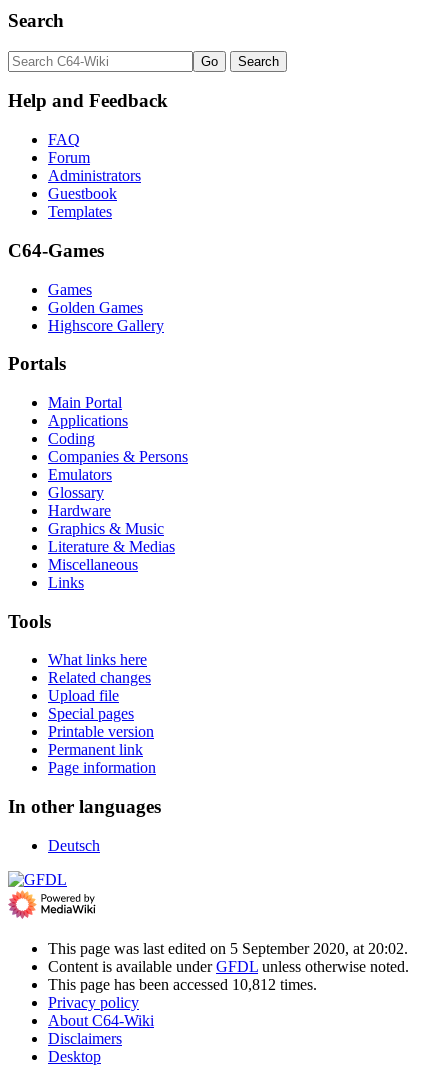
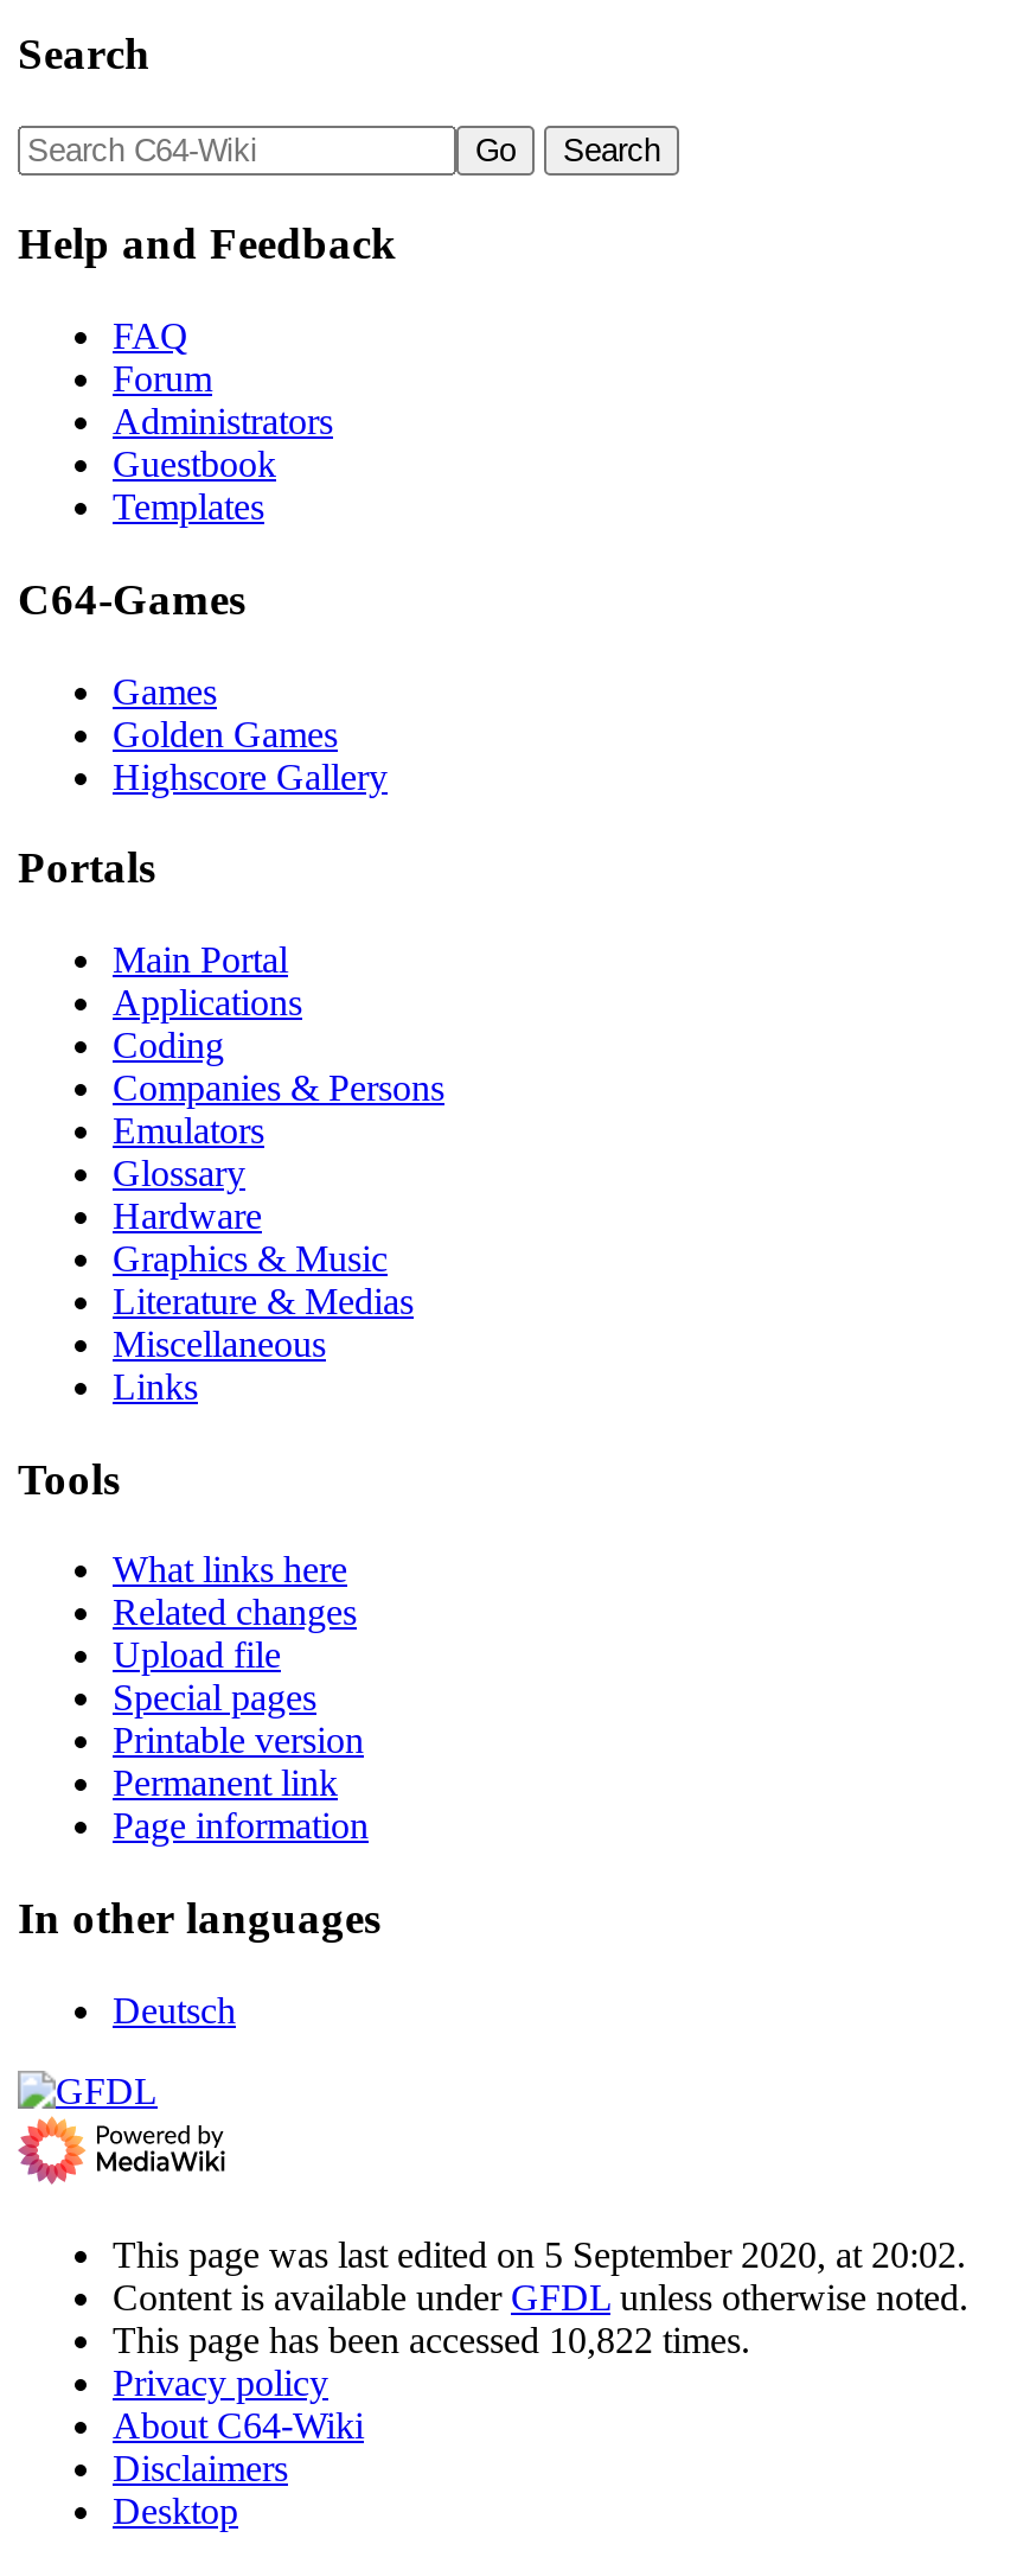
- This page has been accessed 10,812 times.
+ This page has been accessed 10,822 times.
